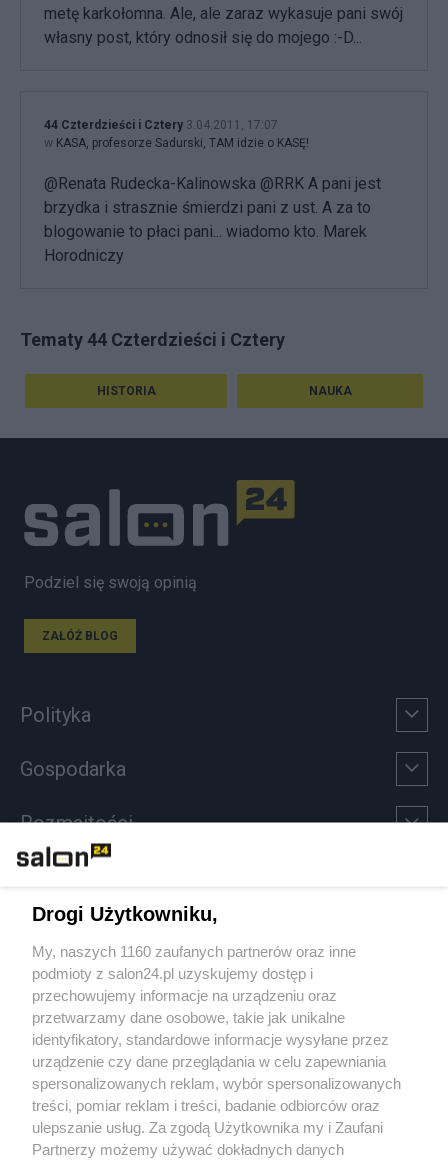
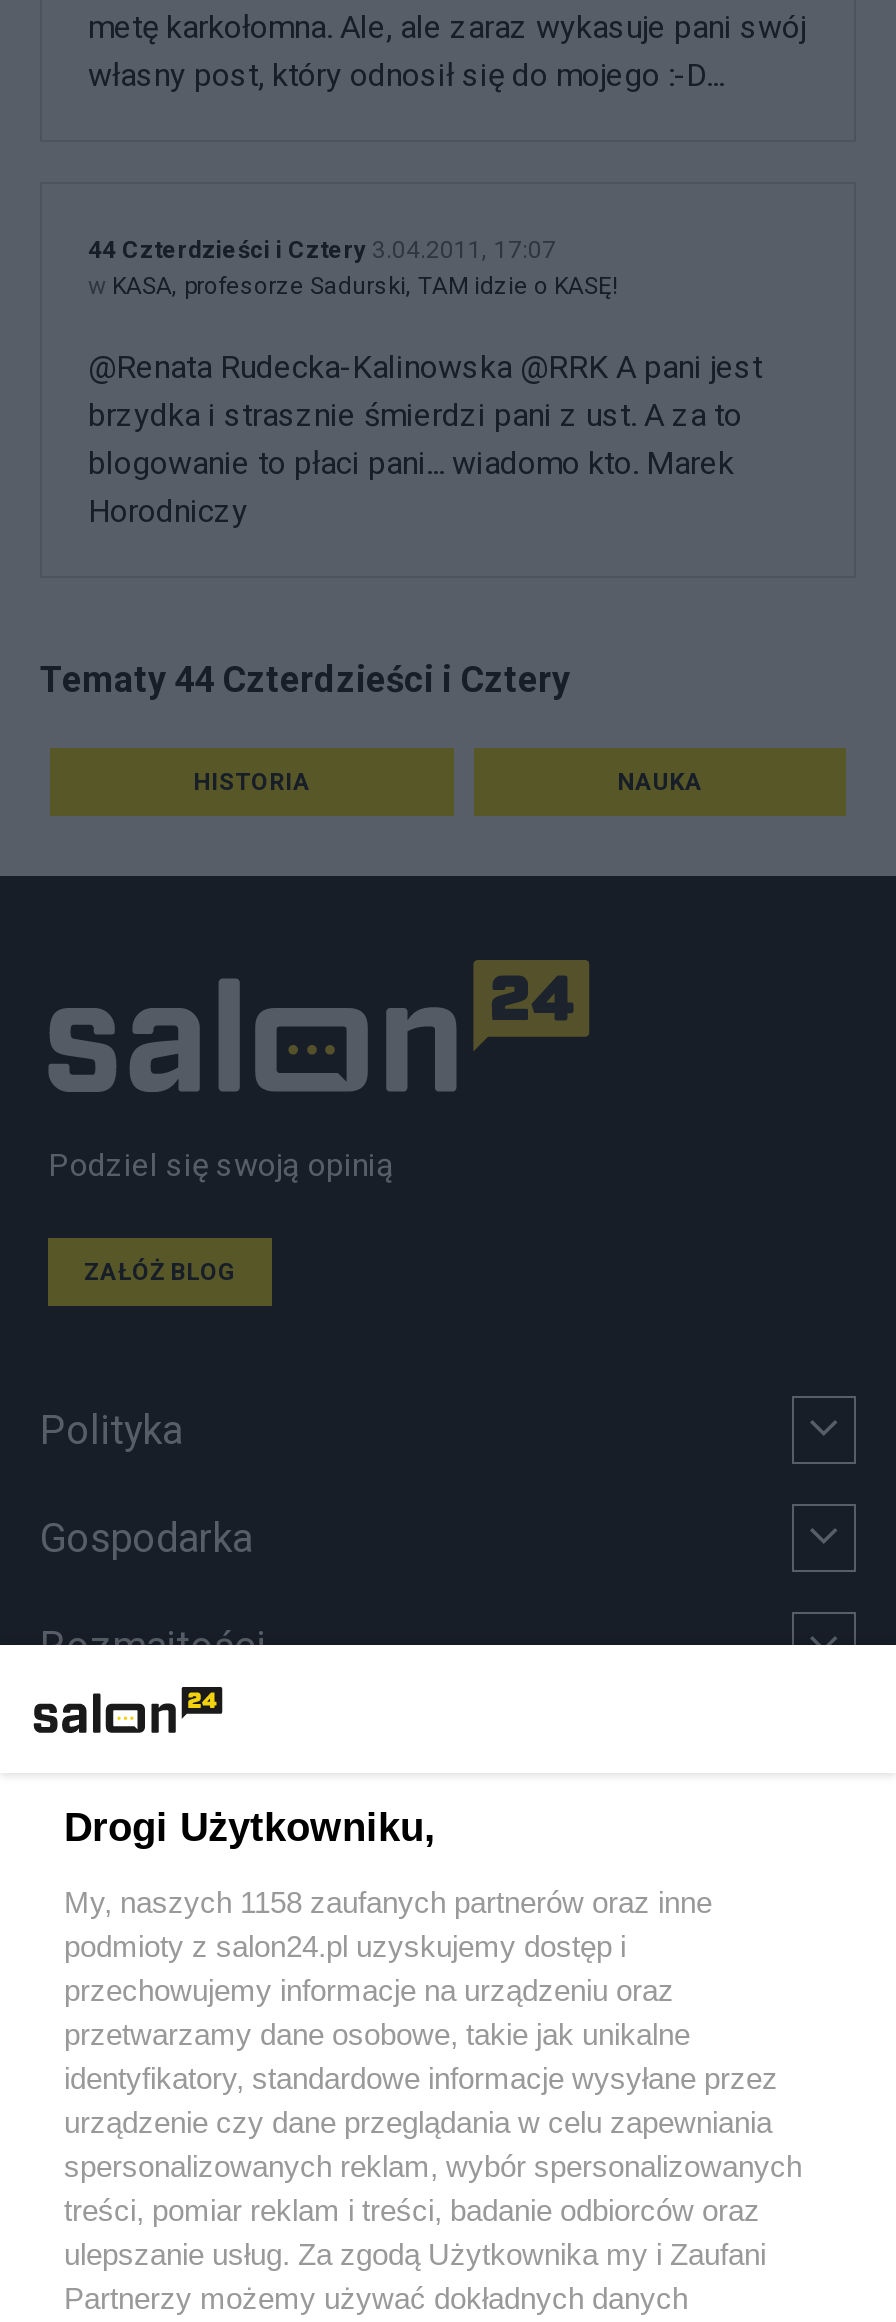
- My, naszych 1160 zaufanych partnerów oraz inne
+ My, naszych 1158 zaufanych partnerów oraz inne
